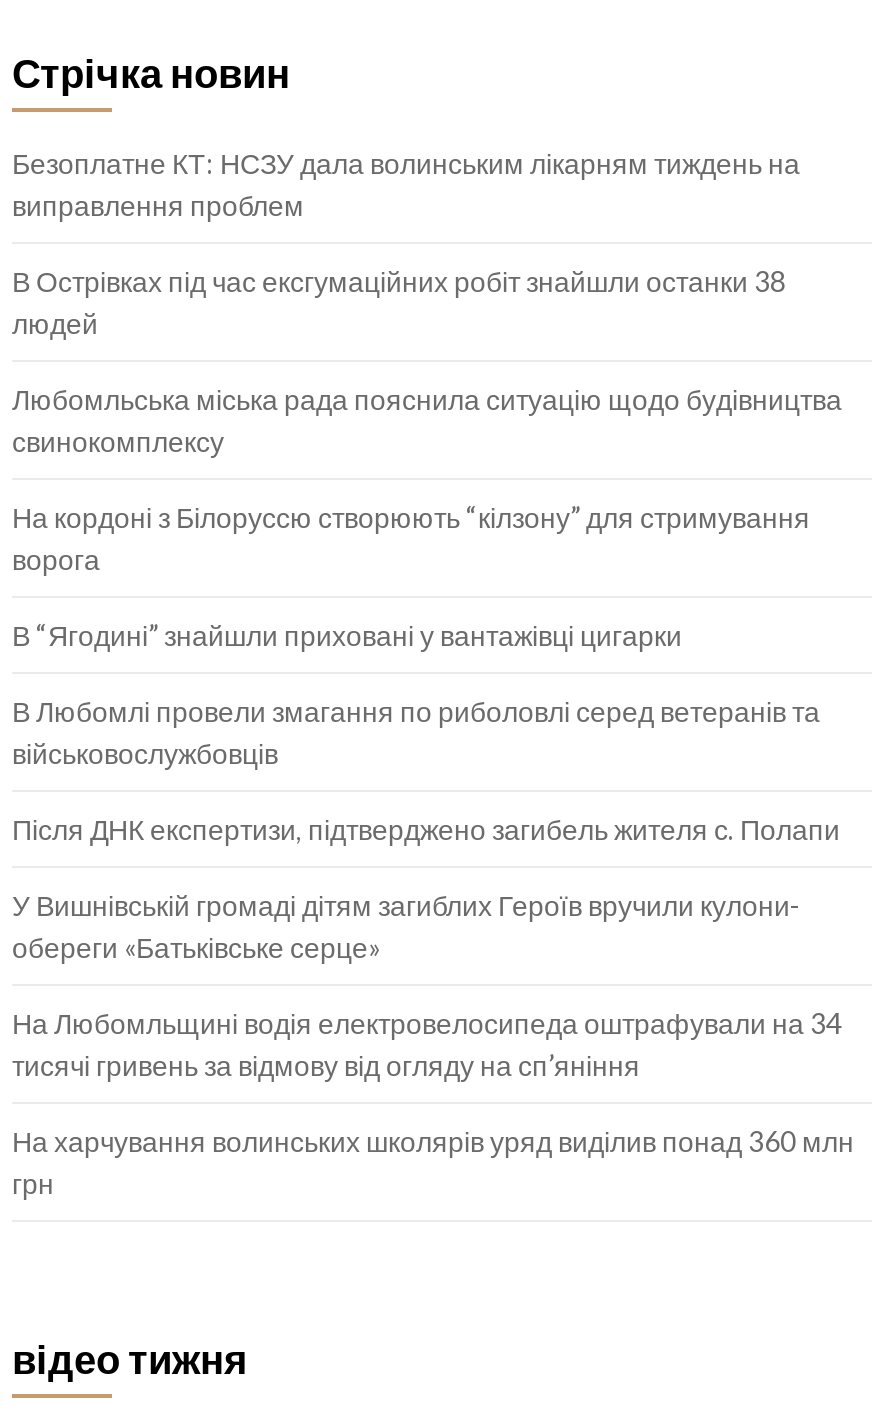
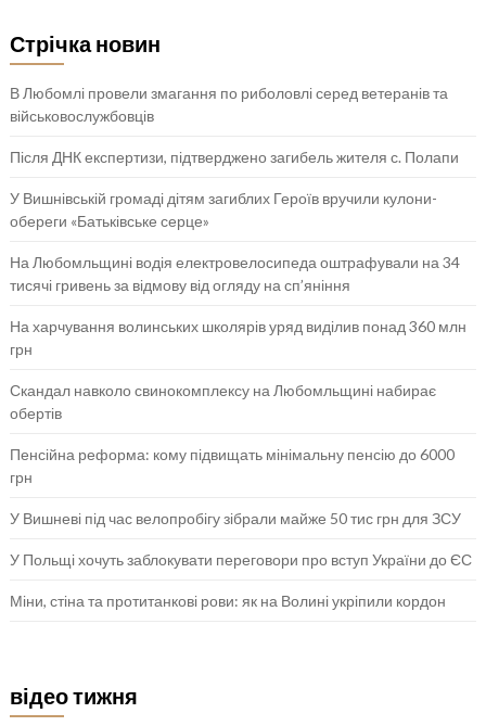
- Безоплатне КТ: НСЗУ дала волинським лікарням тиждень на
- виправлення проблем
- В Острівках під час ексгумаційних робіт знайшли останки 38
- людей
- Любомльська міська рада пояснила ситуацію щодо будівництва
- свинокомплексу
- На кордоні з Білоруссю створюють “кілзону” для стримування
- ворога
- В “Ягодині” знайшли приховані у вантажівці цигарки

moved up: В Любомлі провели змагання по риболовлі серед ветеранів та | військовослужбовців | Після ДНК експертизи, підтверджено загибель жителя с. Полапи | ... | На харчування волинських школярів уряд виділив понад 360 млн | грн

+ Скандал навколо свинокомплексу на Любомльщині набирає
+ обертів
+ Пенсійна реформа: кому підвищать мінімальну пенсію до 6000
+ грн
+ У Вишневі під час велопробігу зібрали майже 50 тис грн для ЗСУ
+ У Польщі хочуть заблокувати переговори про вступ України до ЄС
+ Міни, стіна та протитанкові рови: як на Волині укріпили кордон
